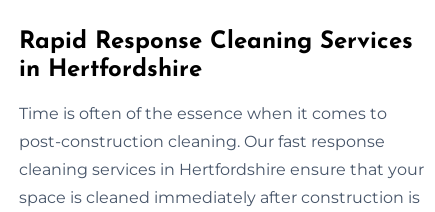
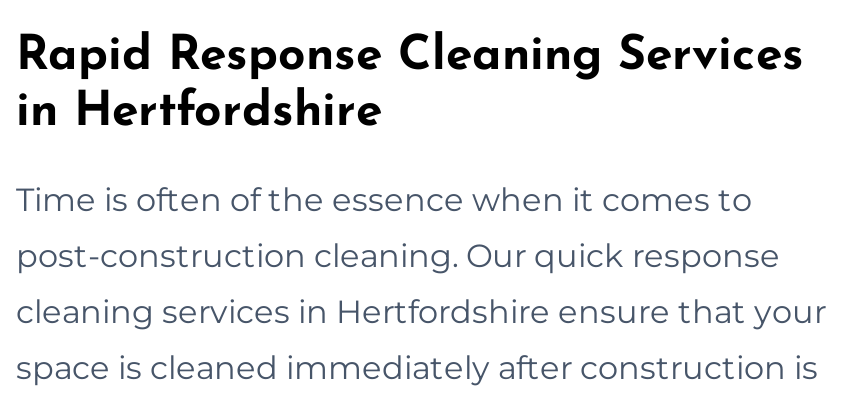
- post-construction cleaning. Our fast response
+ post-construction cleaning. Our quick response
